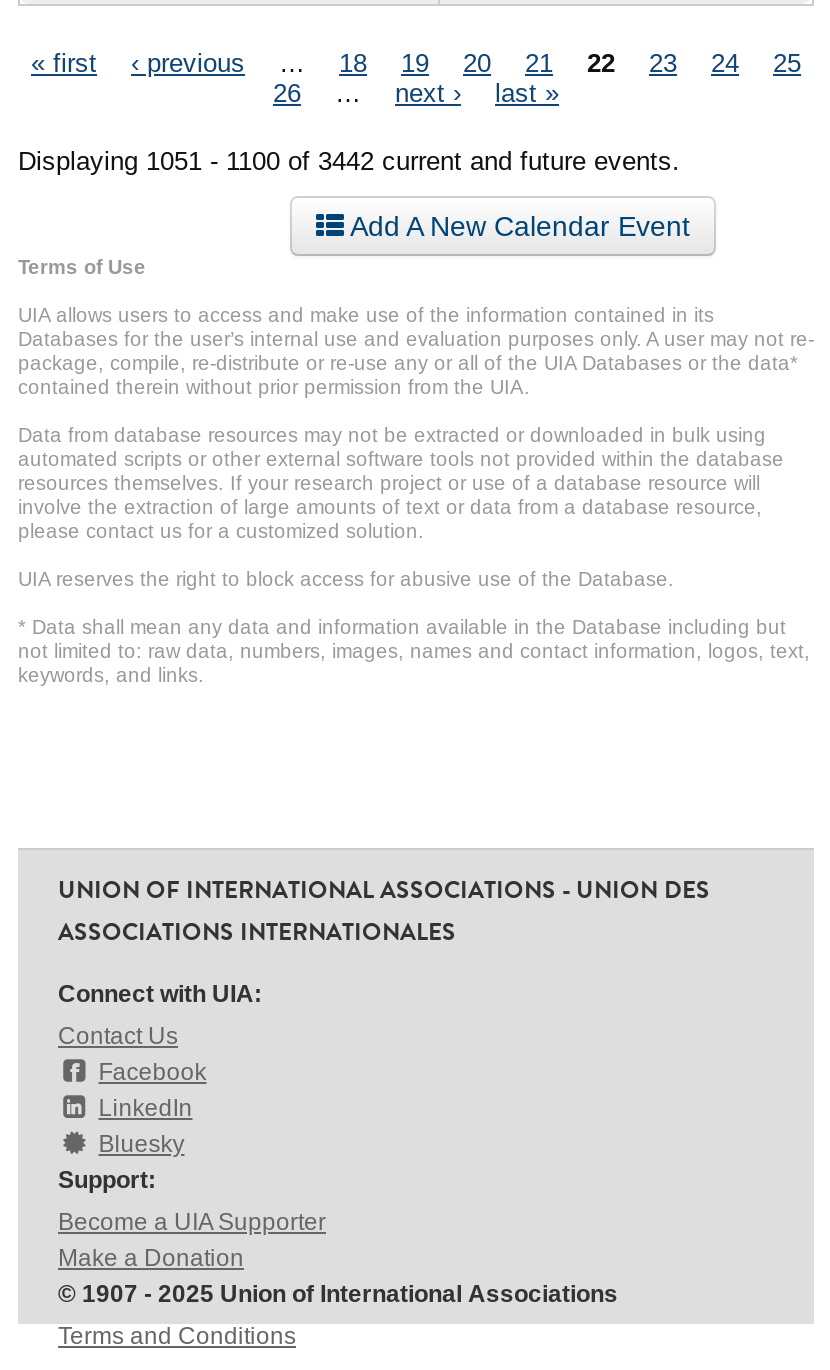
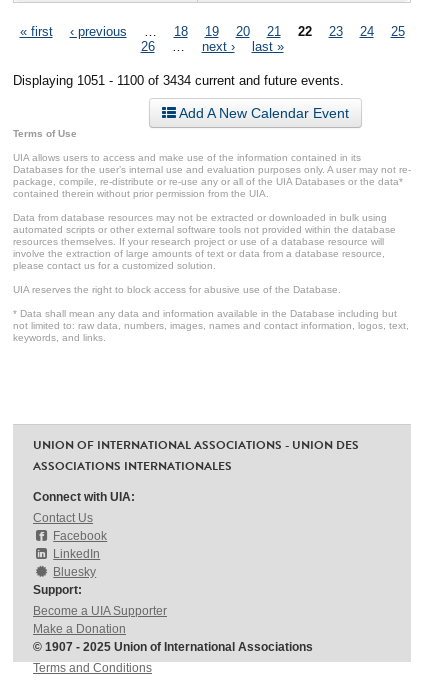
- Displaying 1051 - 1100 of 3442 current and future events.
+ Displaying 1051 - 1100 of 3434 current and future events.
